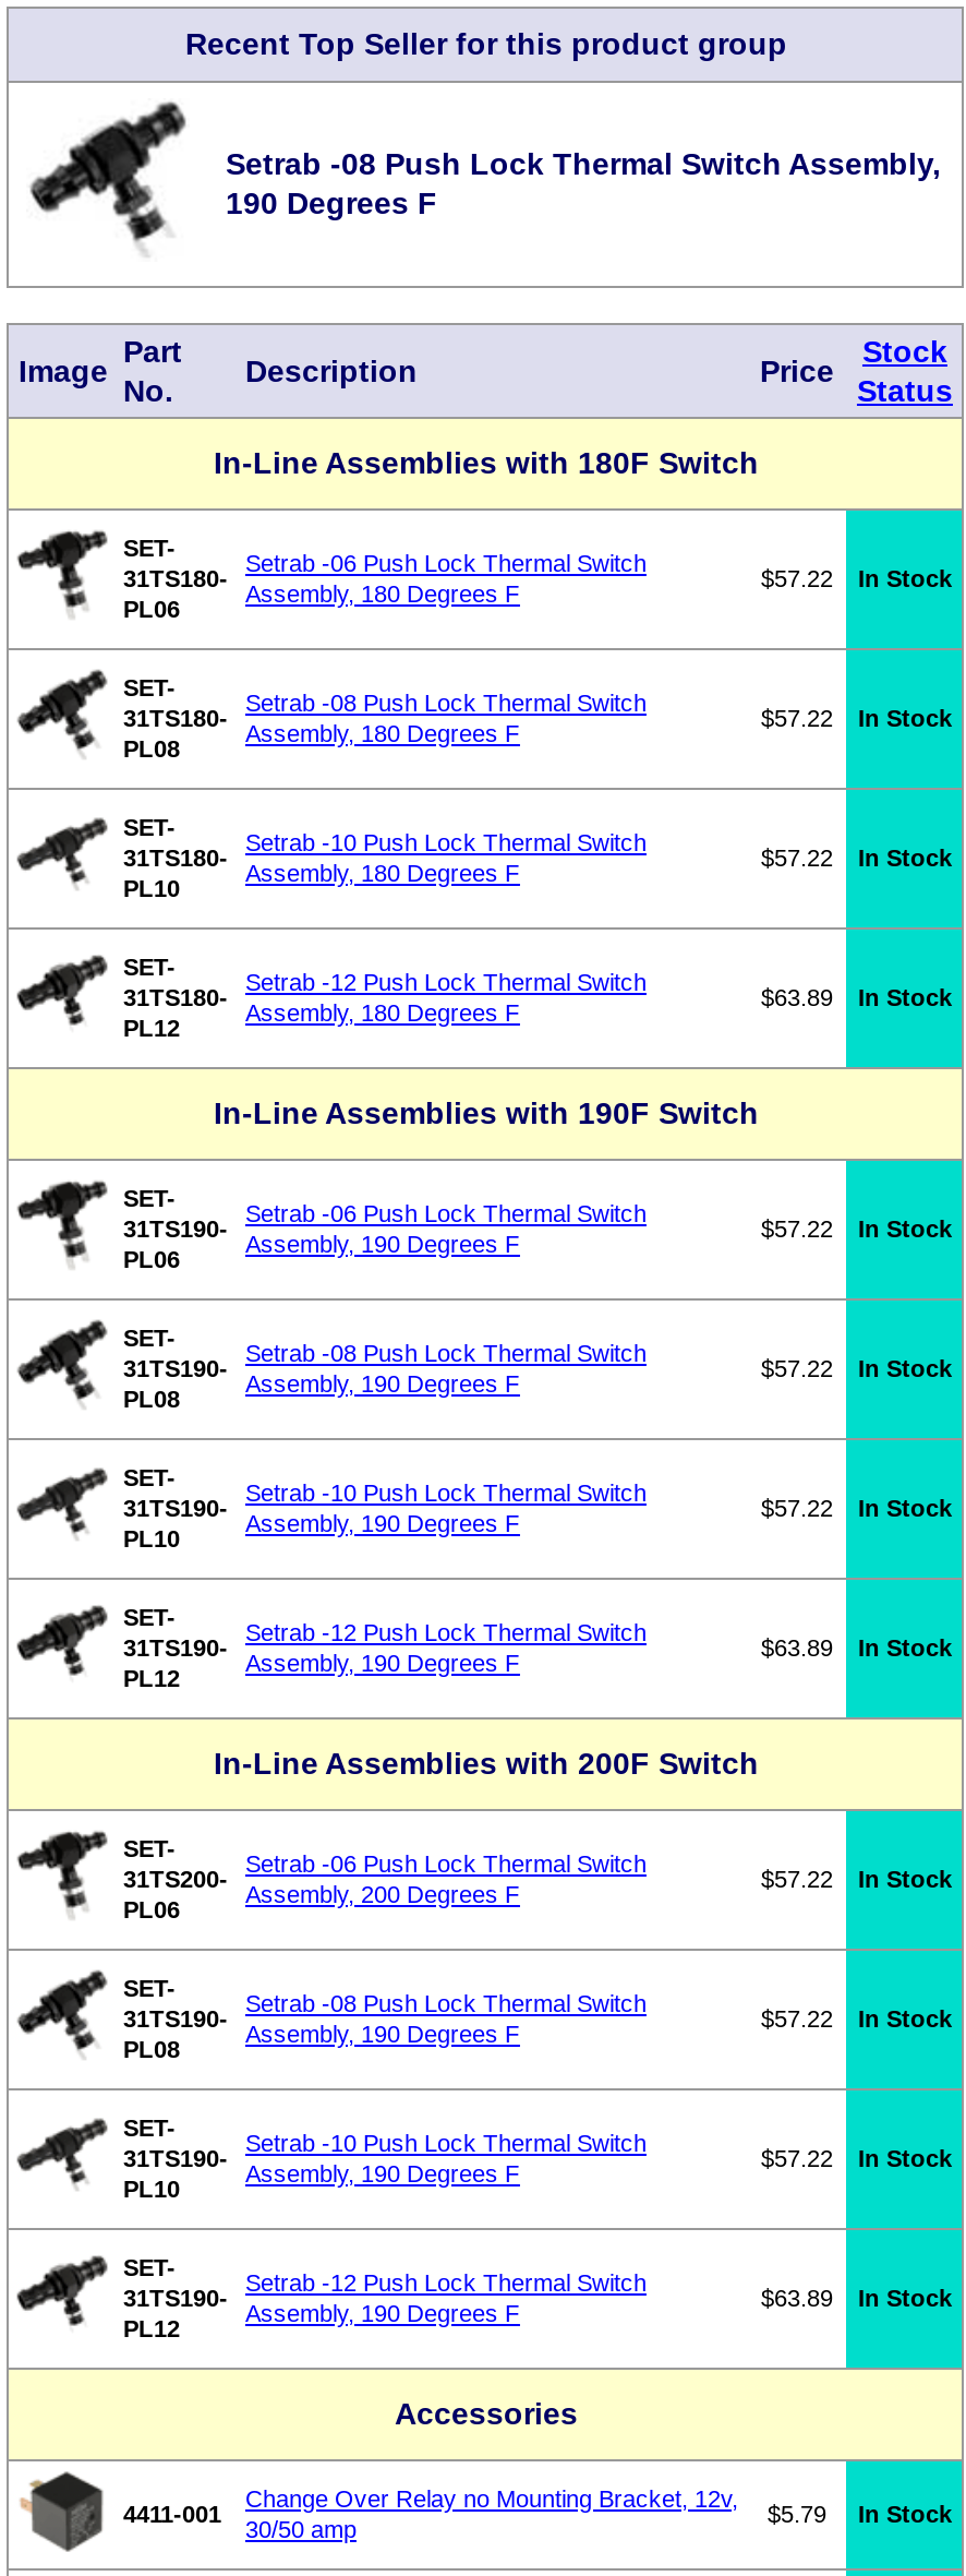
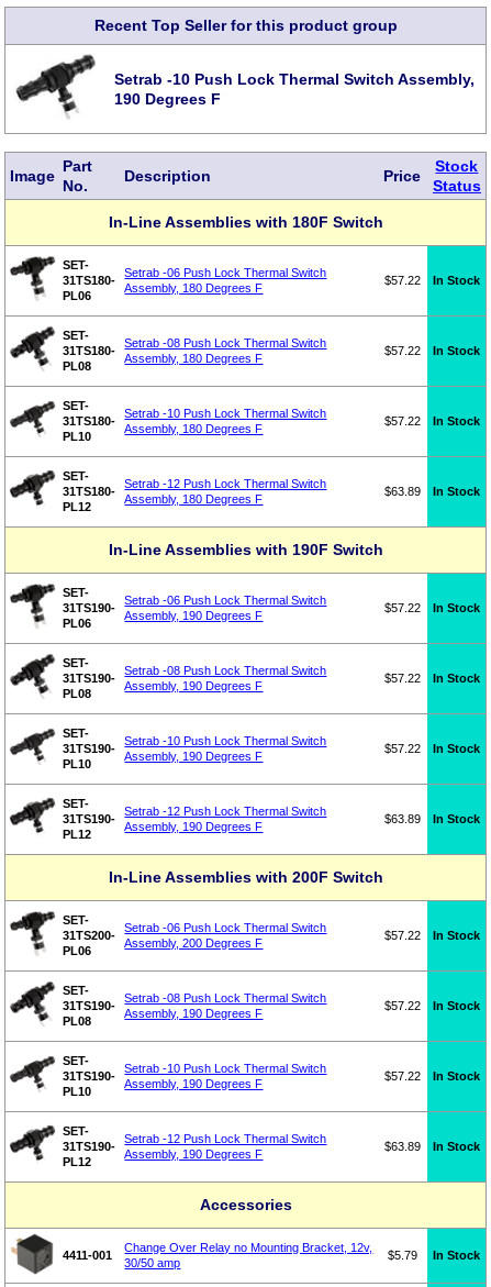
- Setrab -08 Push Lock Thermal Switch Assembly,
+ Setrab -10 Push Lock Thermal Switch Assembly,
